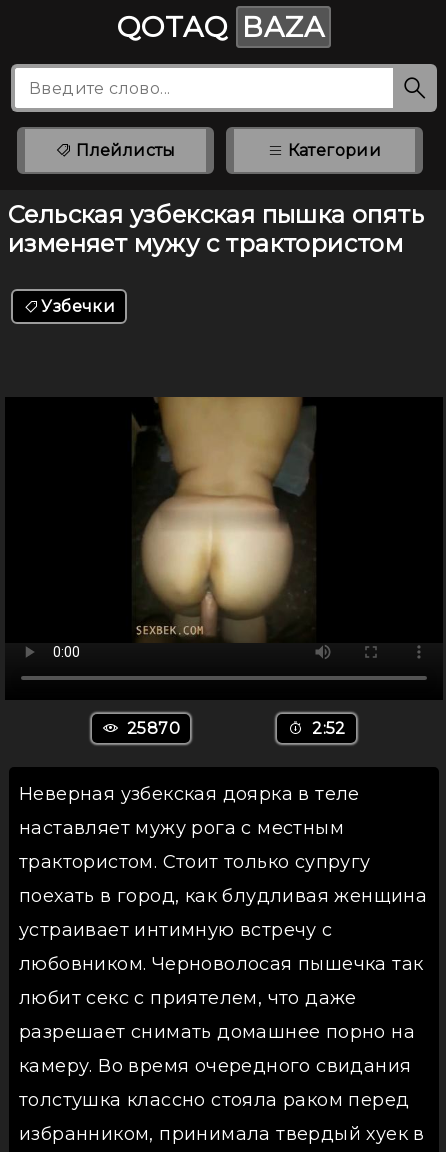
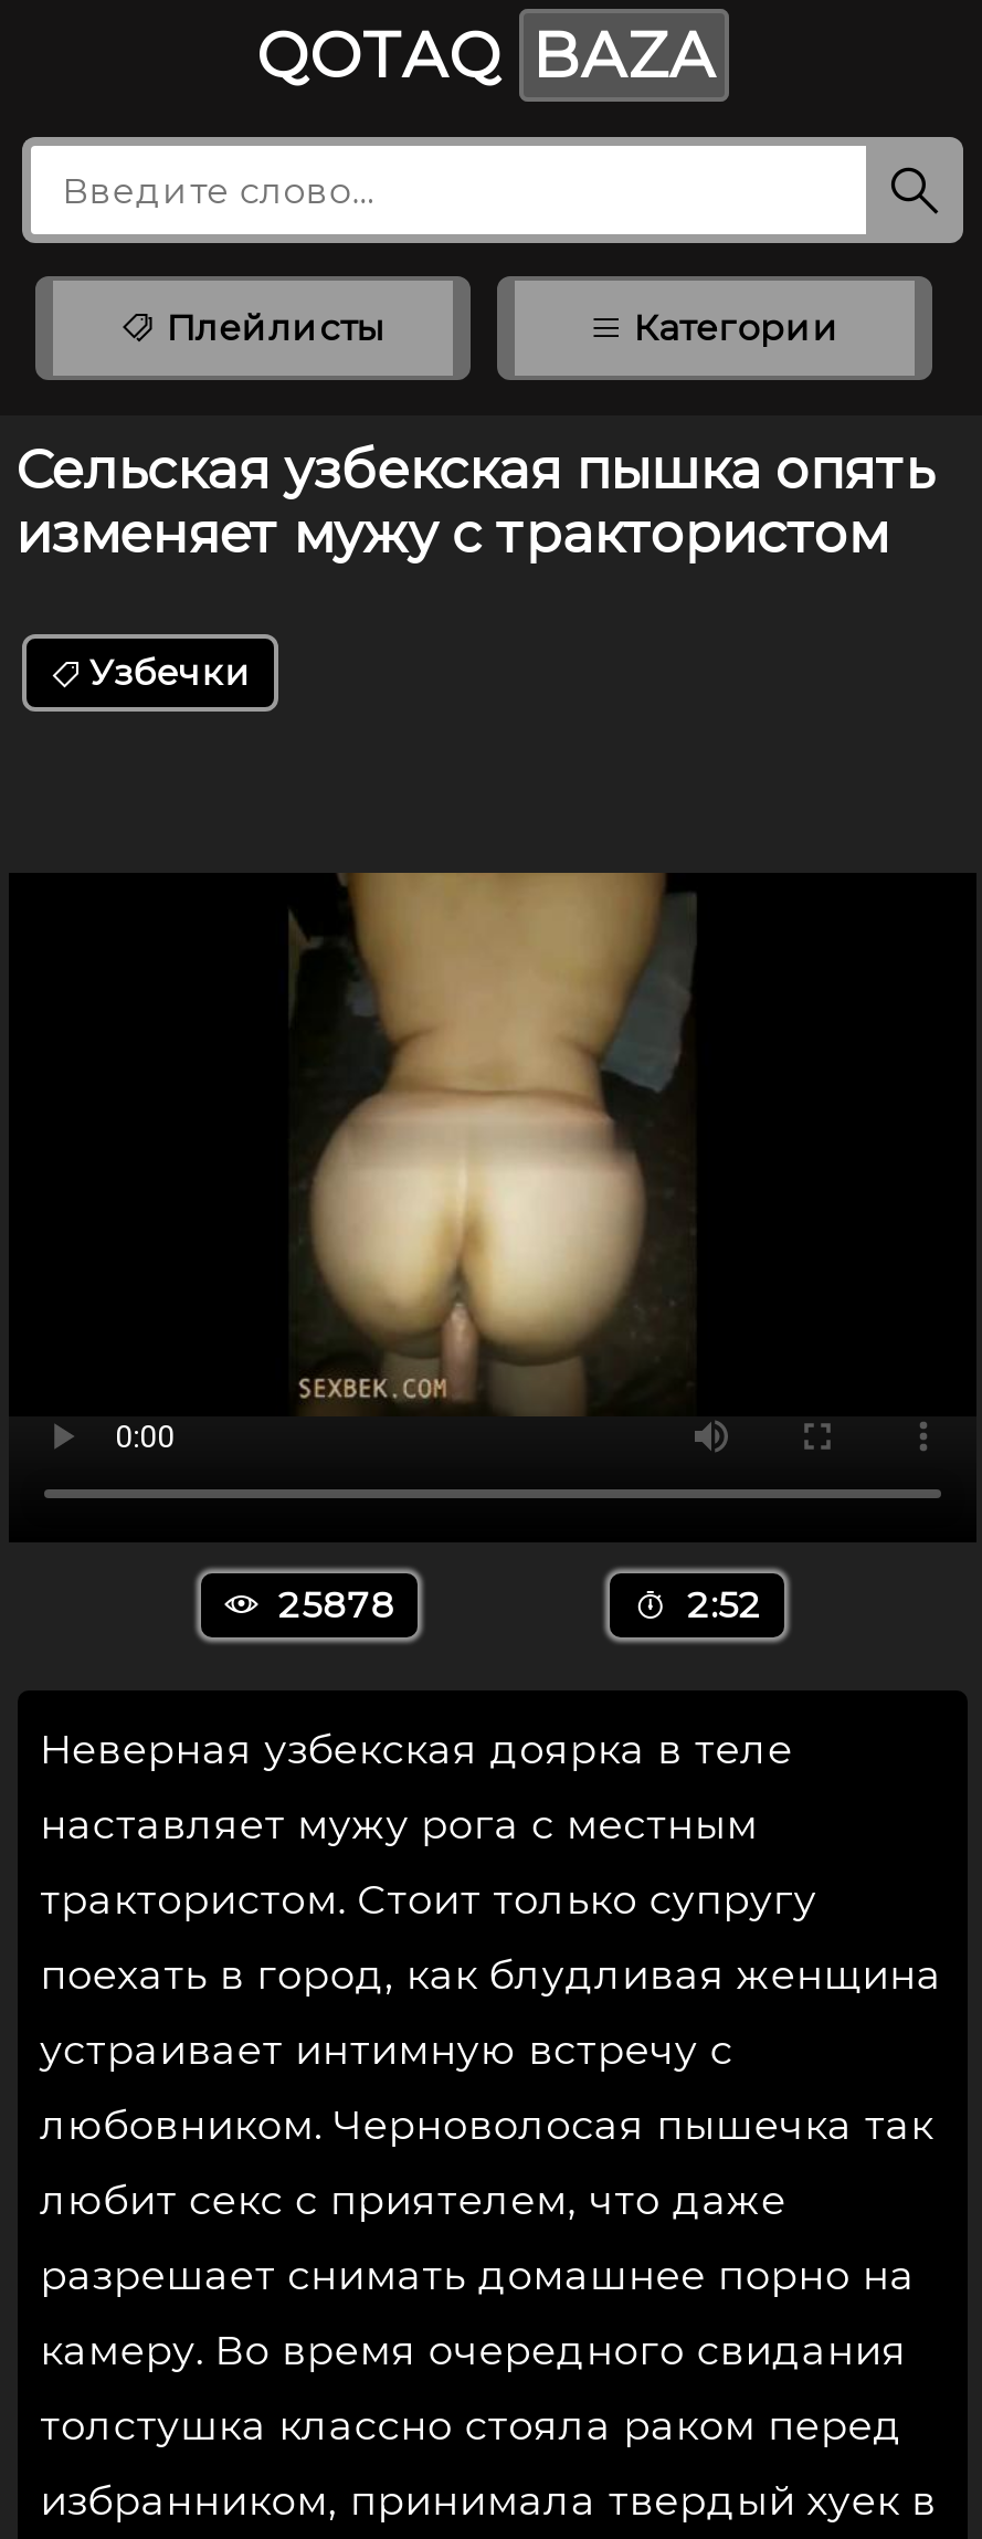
- 25870
+ 25878
